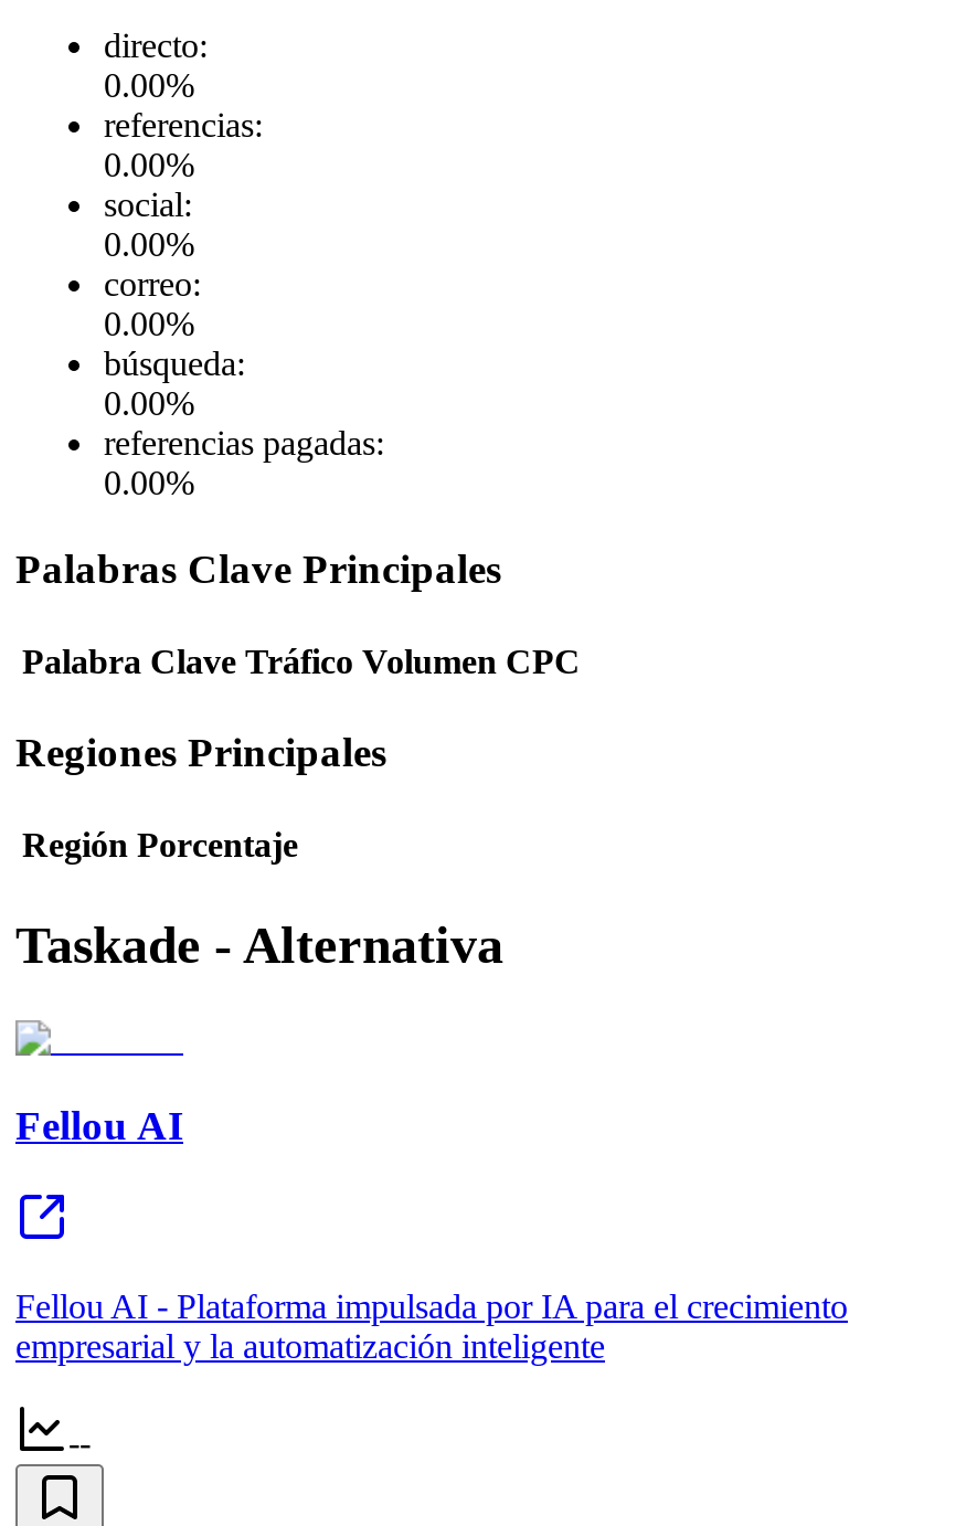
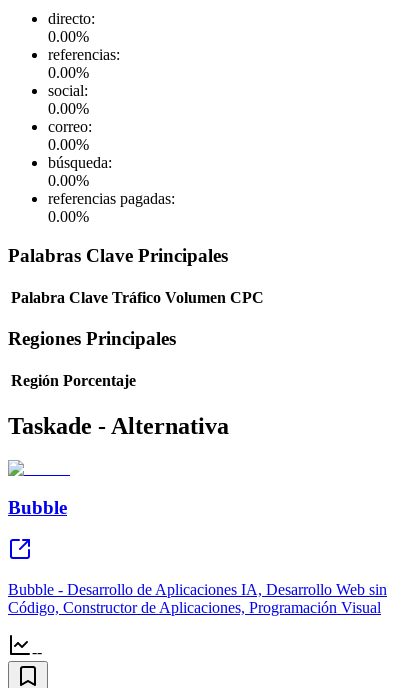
- Fellou AI
+ Bubble

- Fellou AI - Plataforma impulsada por IA para el crecimiento
- empresarial y la automatización inteligente
+ Bubble - Desarrollo de Aplicaciones IA, Desarrollo Web sin
+ Código, Constructor de Aplicaciones, Programación Visual
